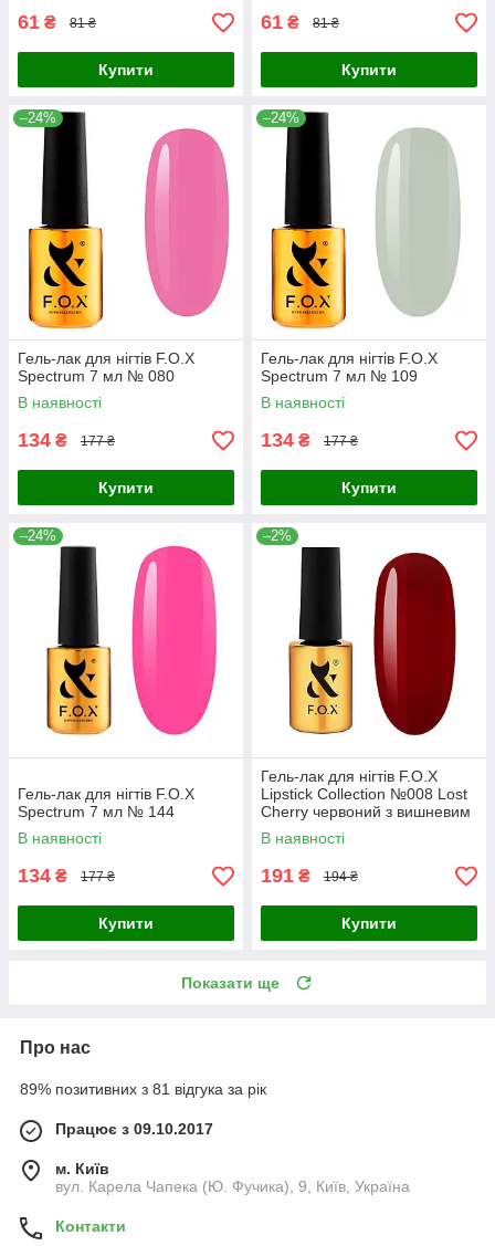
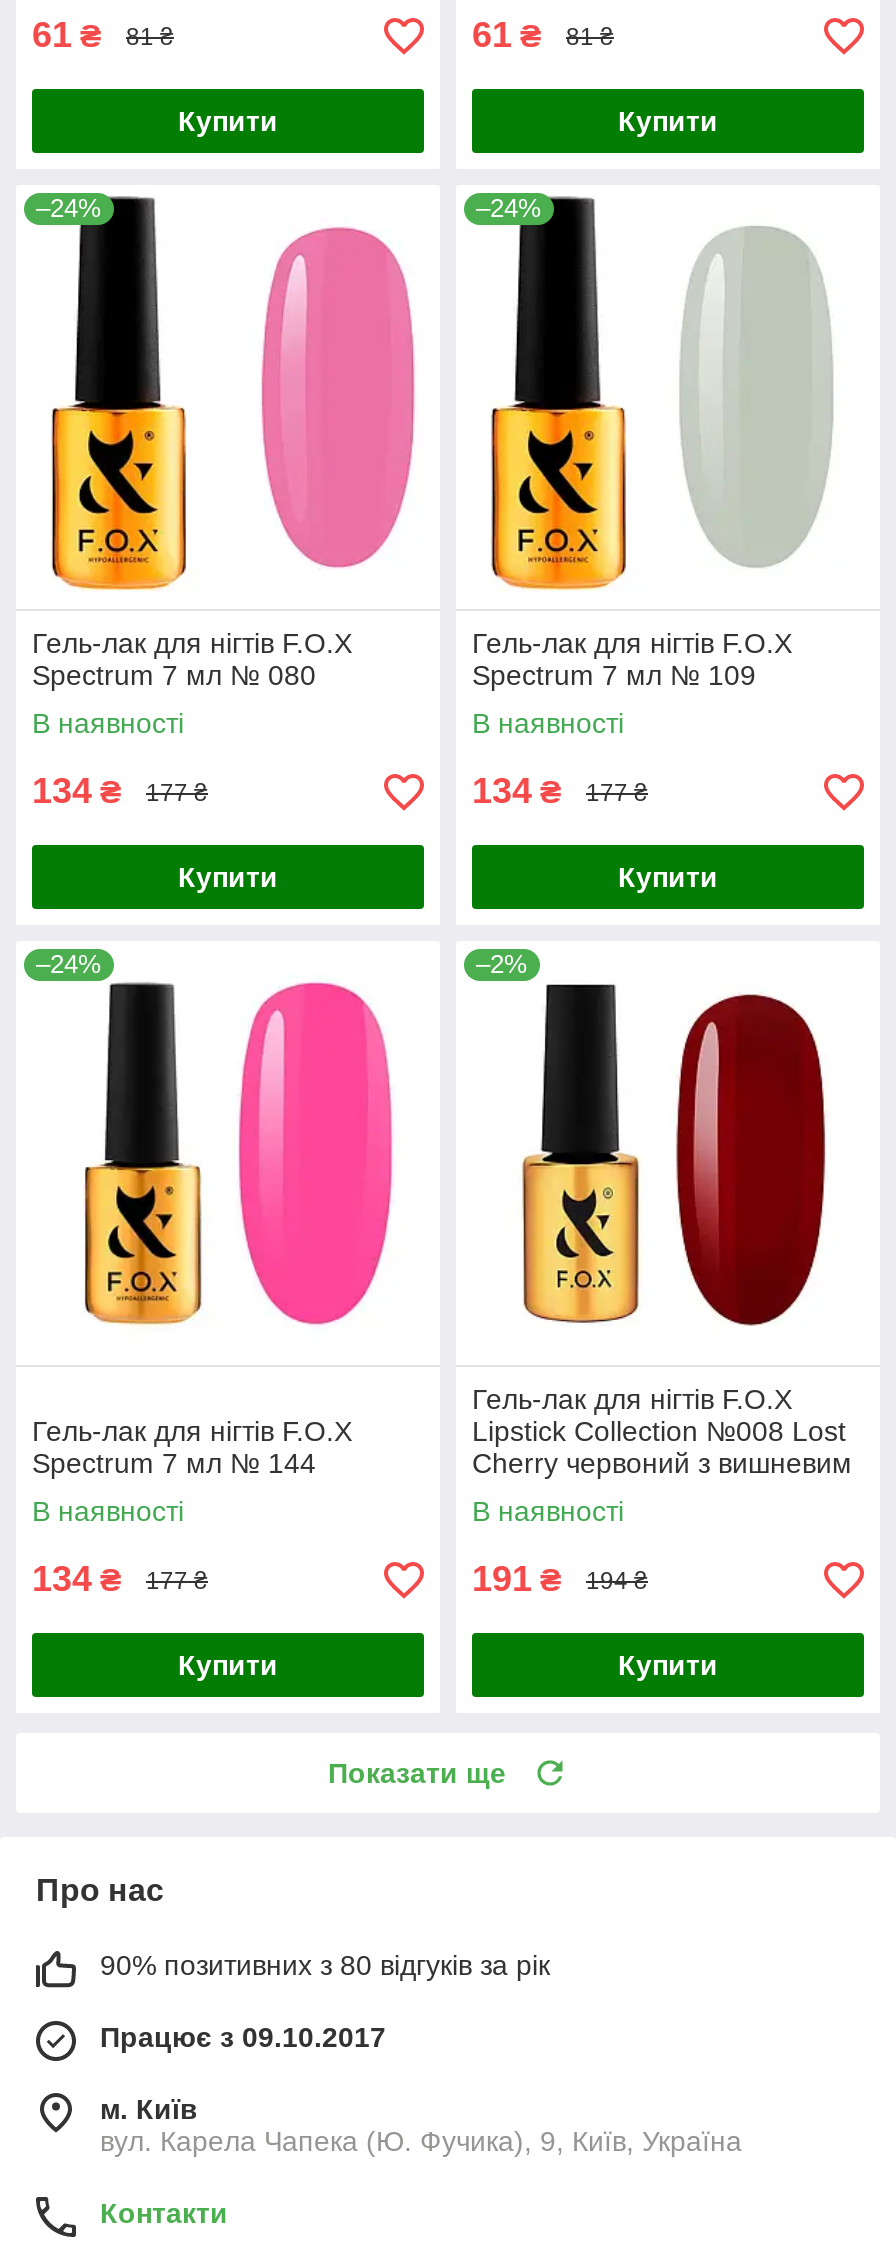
- 89% позитивних з 81 відгука за рік
+ 90% позитивних з 80 відгуків за рік
